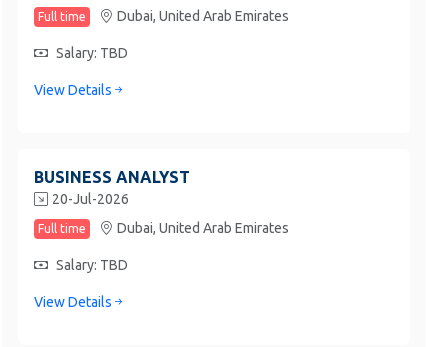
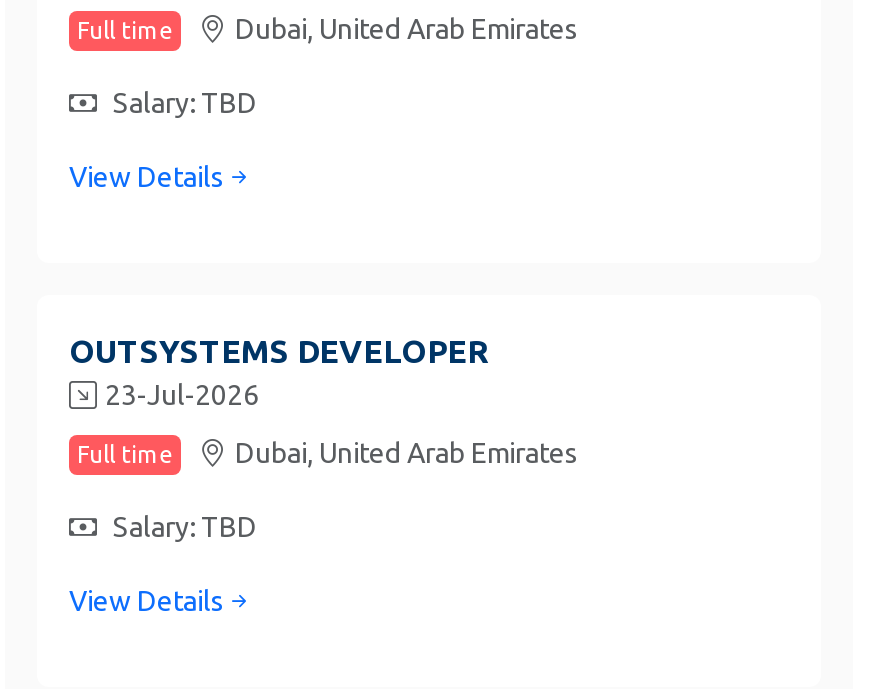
- BUSINESS ANALYST
- 20-Jul-2026
+ OUTSYSTEMS DEVELOPER
+ 23-Jul-2026
